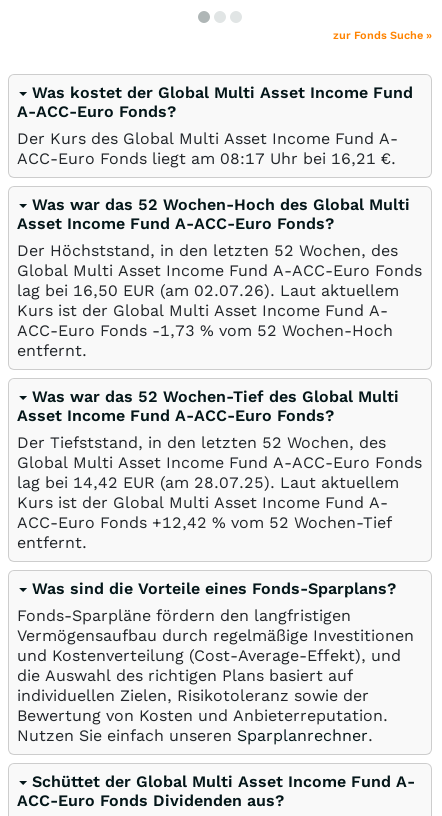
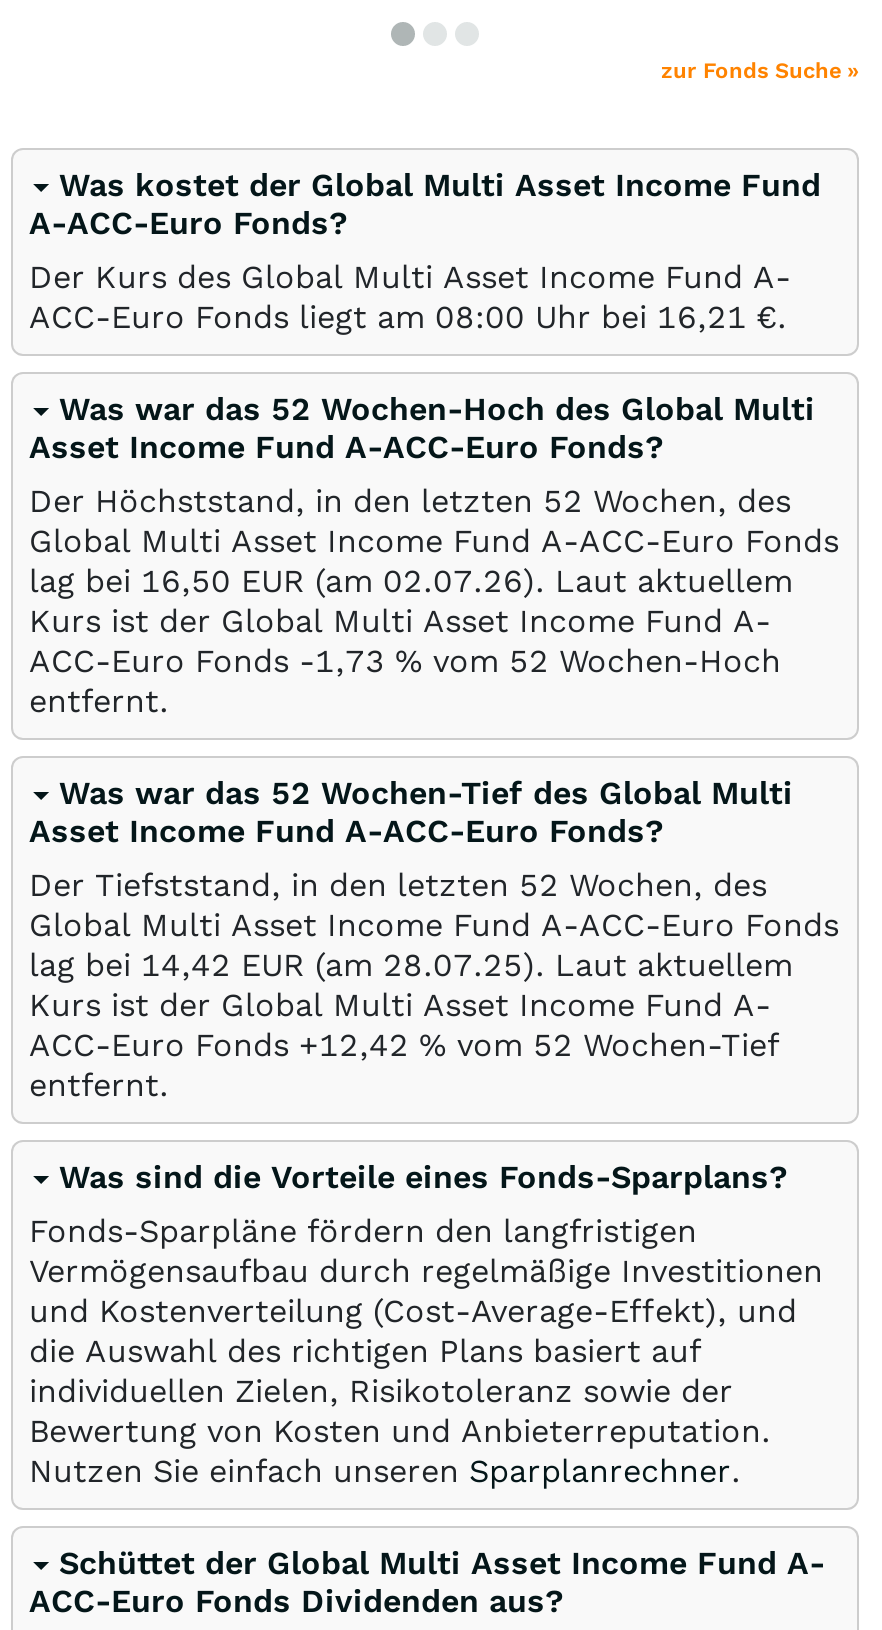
- ACC-Euro Fonds liegt am 08:17 Uhr bei 16,21 €.
+ ACC-Euro Fonds liegt am 08:00 Uhr bei 16,21 €.
